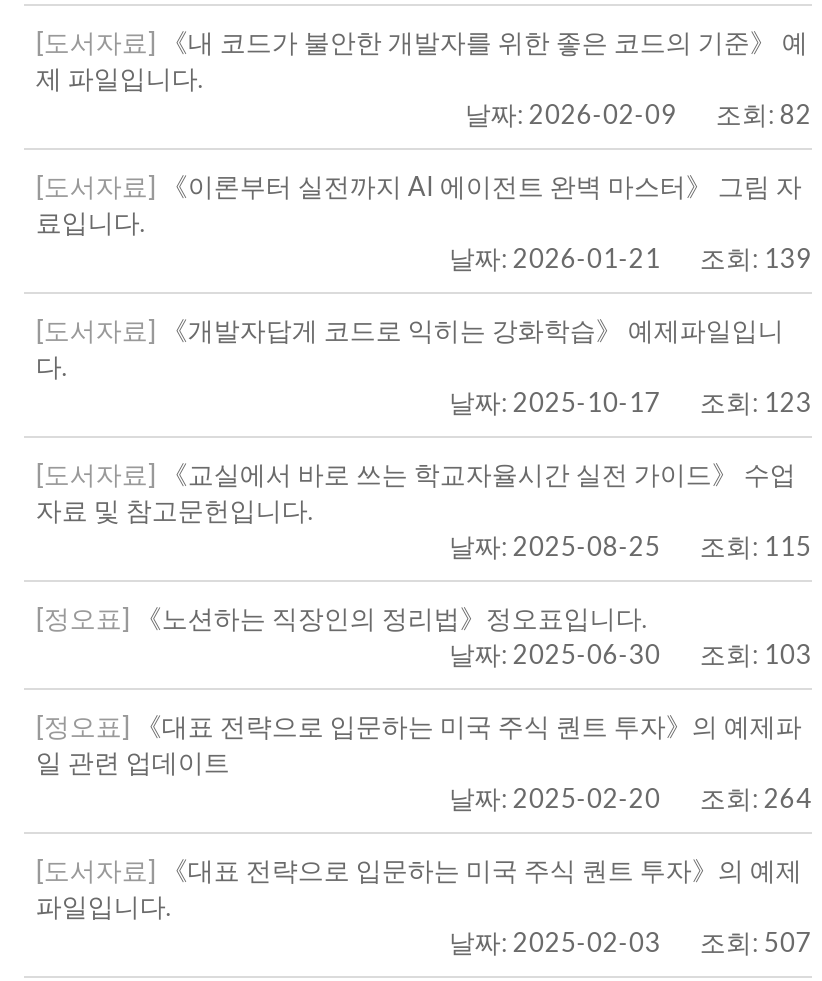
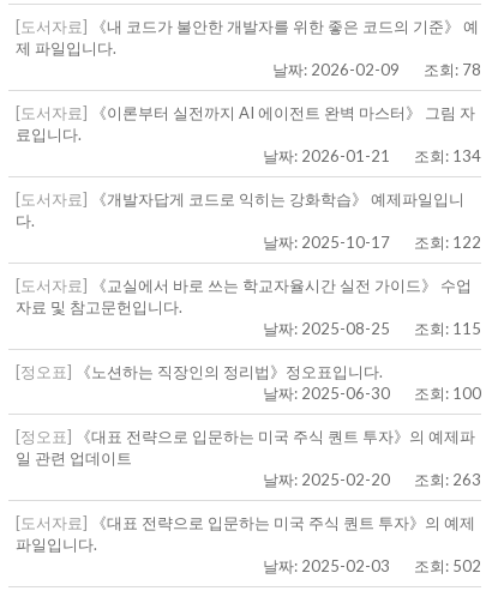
- 날짜: 2026-02-09 조회: 82
+ 날짜: 2026-02-09 조회: 78

- 날짜: 2026-01-21 조회: 139
+ 날짜: 2026-01-21 조회: 134

- 날짜: 2025-10-17 조회: 123
+ 날짜: 2025-10-17 조회: 122

- 날짜: 2025-06-30 조회: 103
+ 날짜: 2025-06-30 조회: 100

- 날짜: 2025-02-20 조회: 264
+ 날짜: 2025-02-20 조회: 263

- 날짜: 2025-02-03 조회: 507
+ 날짜: 2025-02-03 조회: 502
